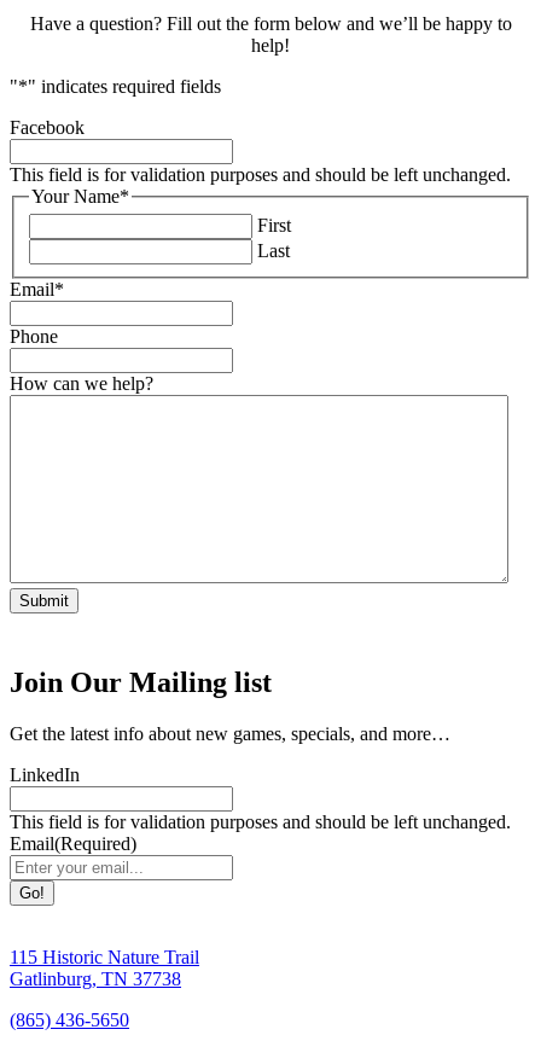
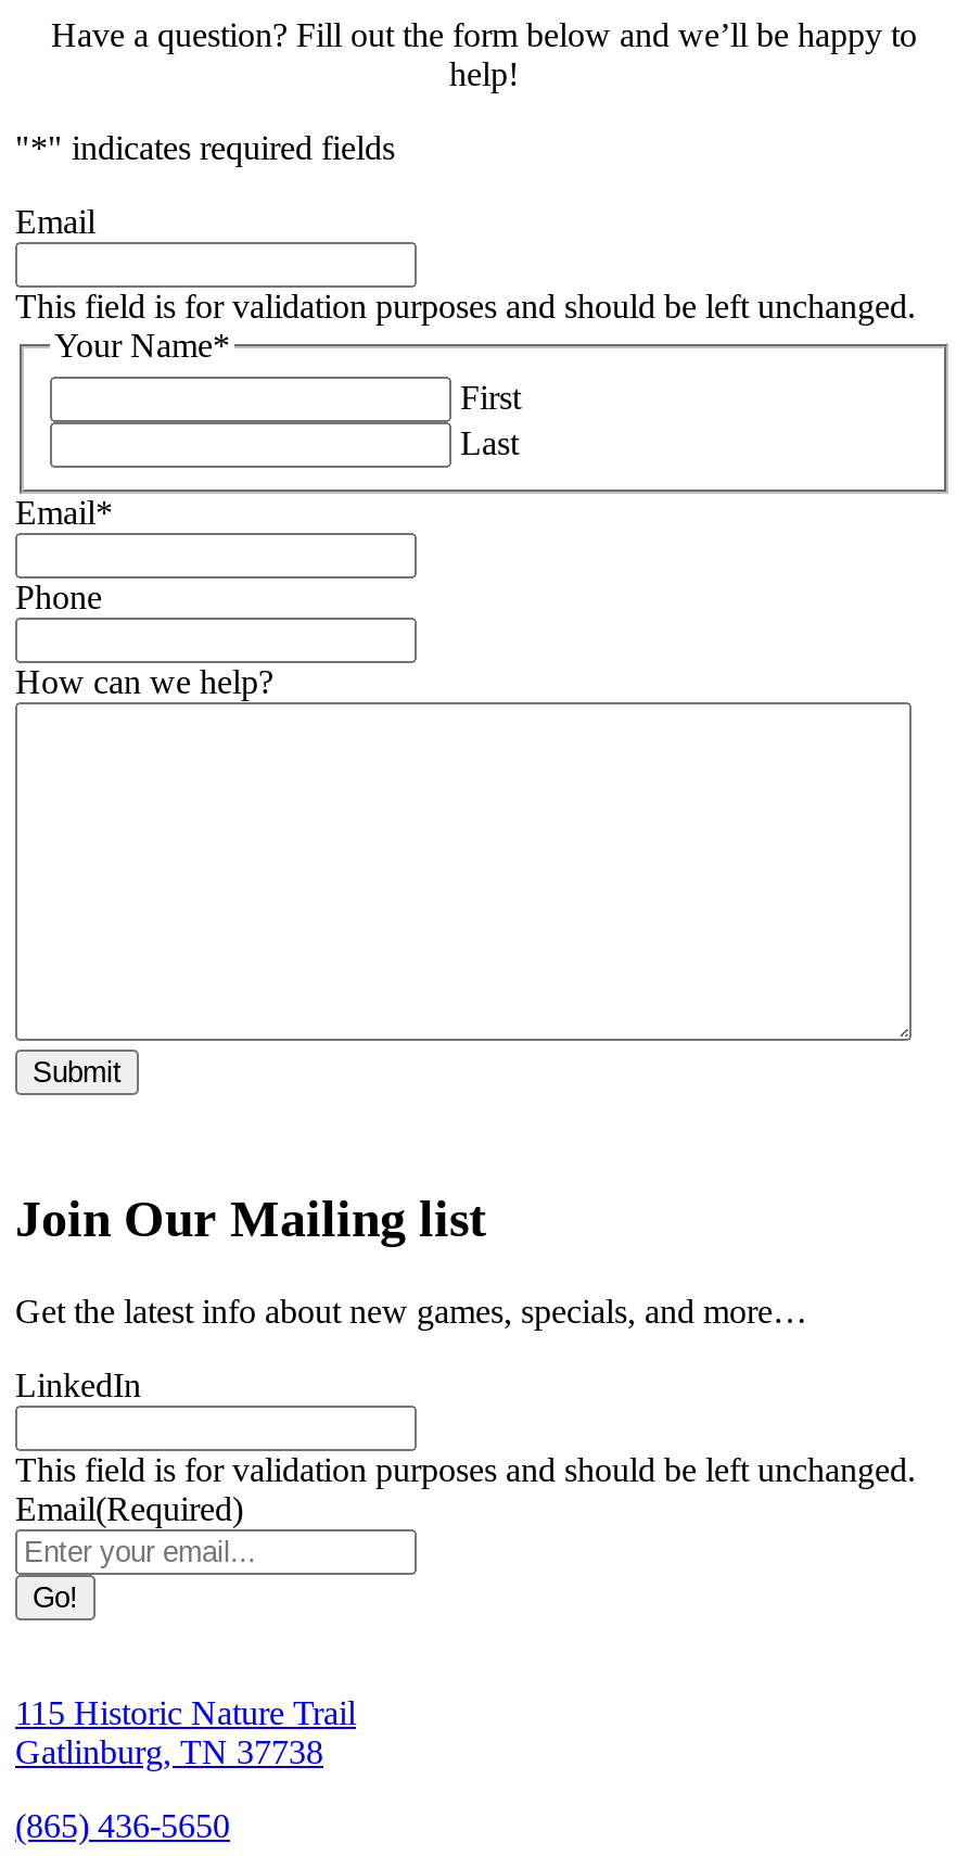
- Facebook
+ Email
